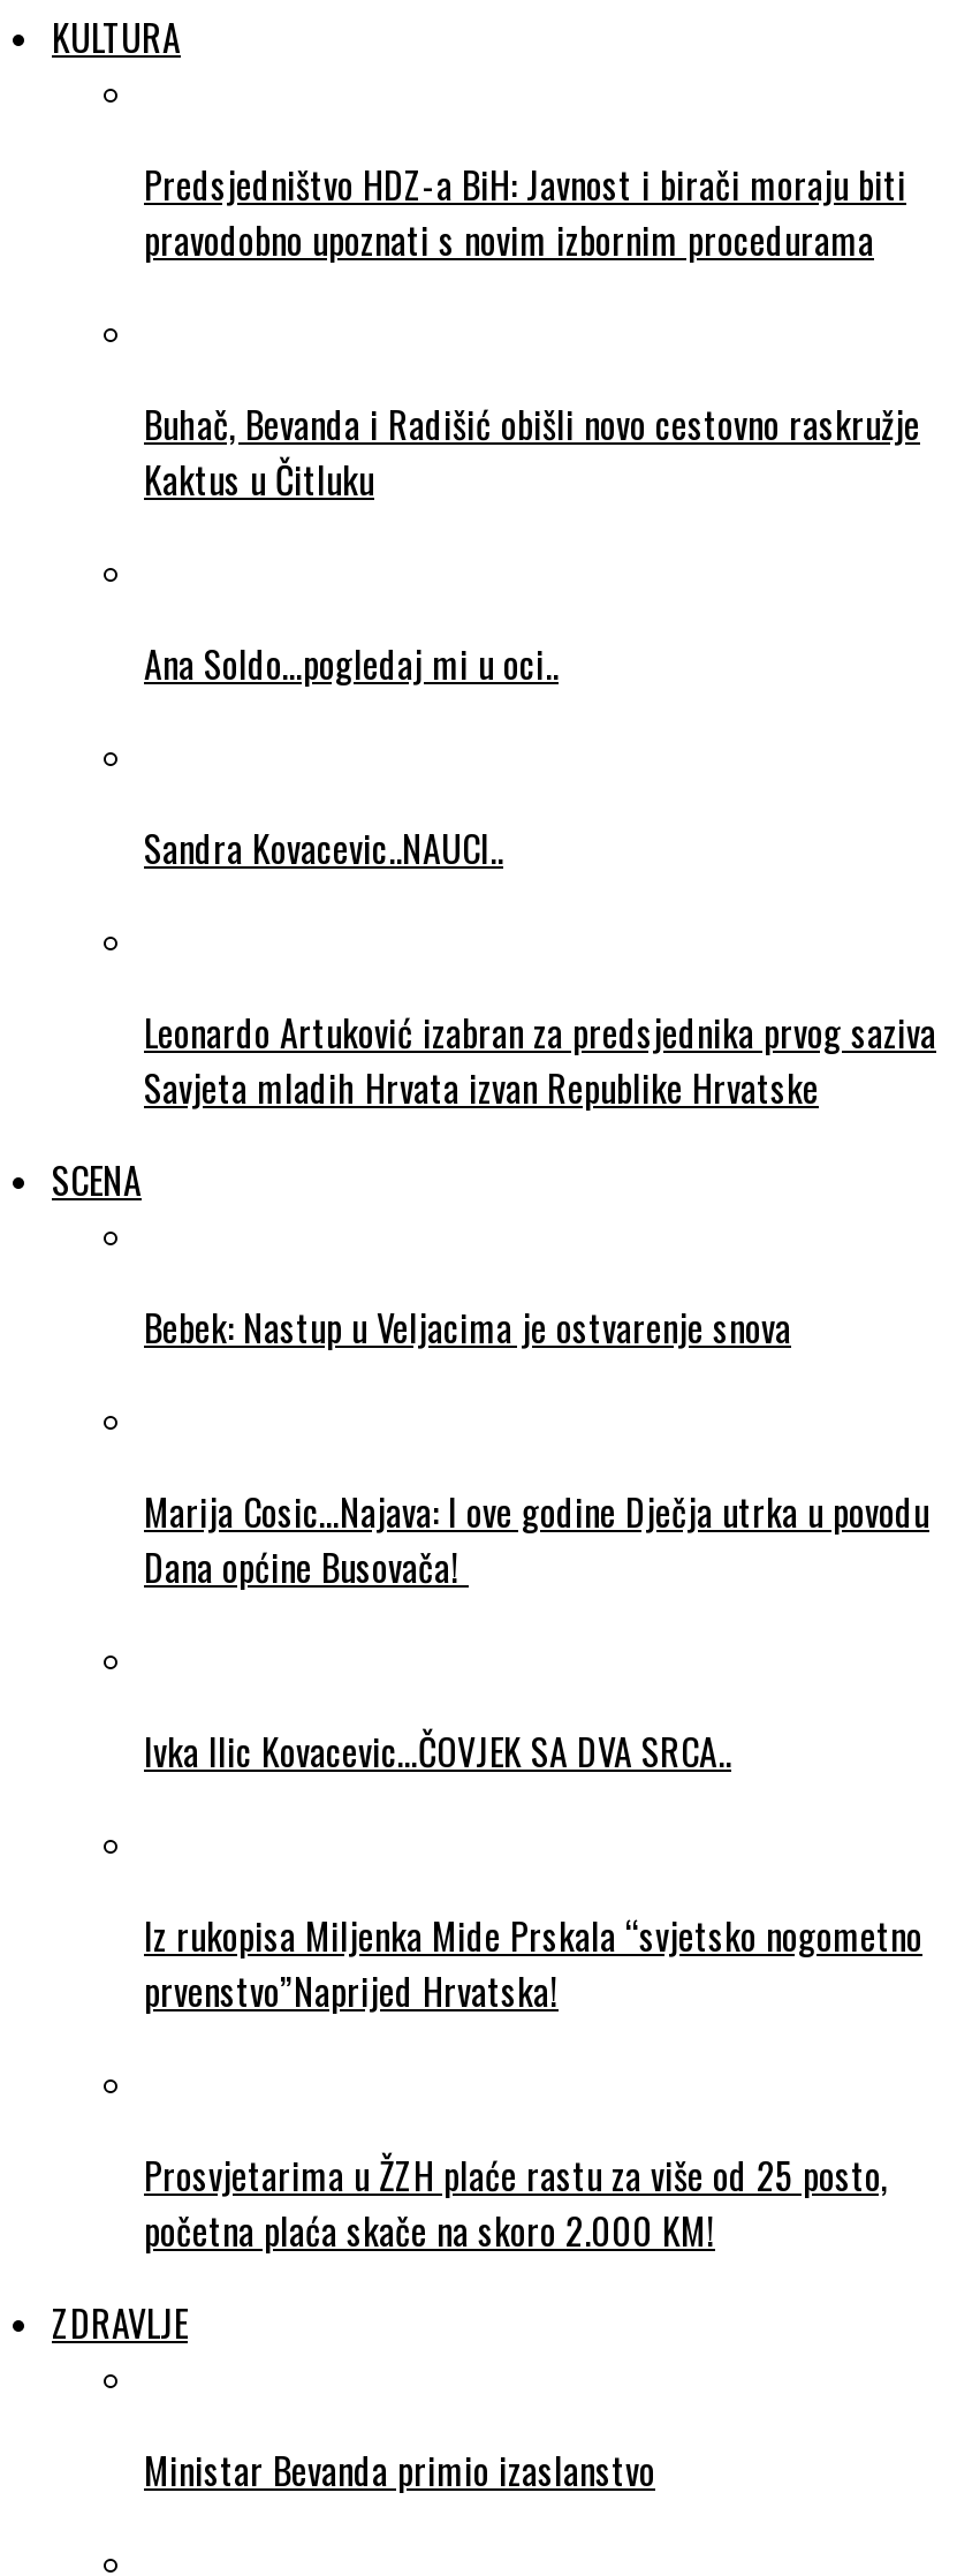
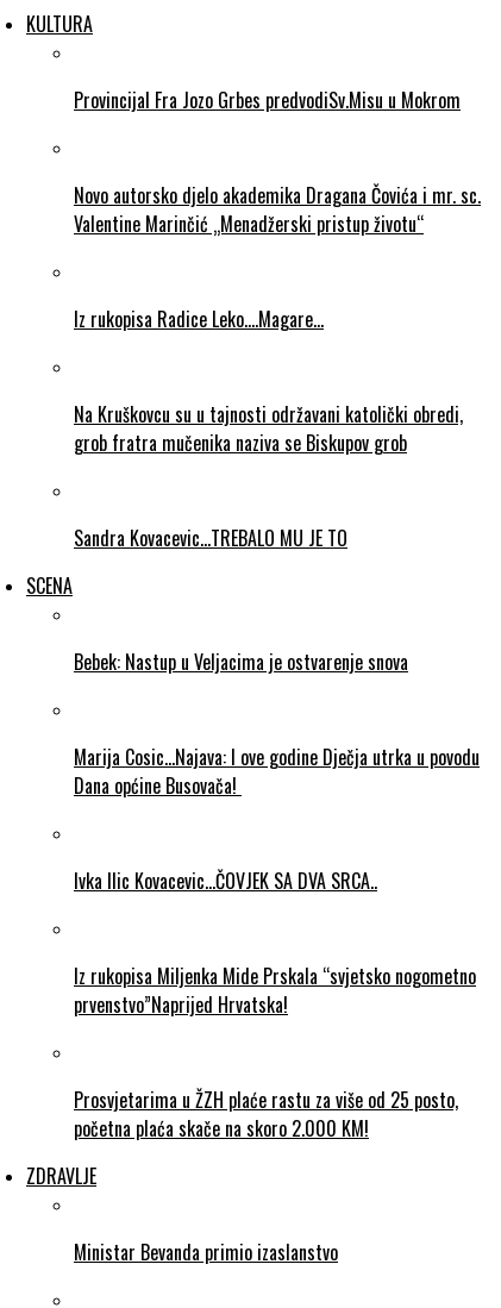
- Predsjedništvo HDZ-a BiH: Javnost i birači moraju biti
- pravodobno upoznati s novim izbornim procedurama
+ Provincijal Fra Jozo Grbes predvodiSv.Misu u Mokrom

- Buhač, Bevanda i Radišić obišli novo cestovno raskružje
- Kaktus u Čitluku
+ Novo autorsko djelo akademika Dragana Čovića i mr. sc.
+ Valentine Marinčić „Menadžerski pristup životu“

- Ana Soldo…pogledaj mi u oci..
+ Iz rukopisa Radice Leko….Magare…

- Sandra Kovacevic..NAUCI..
+ Na Kruškovcu su u tajnosti održavani katolički obredi,
+ grob fratra mučenika naziva se Biskupov grob

- Leonardo Artuković izabran za predsjednika prvog saziva
- Savjeta mladih Hrvata izvan Republike Hrvatske
+ Sandra Kovacevic…TREBALO MU JE TO
